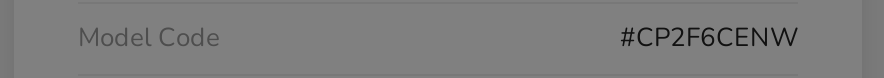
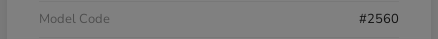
- #CP2F6CENW
+ #2560
